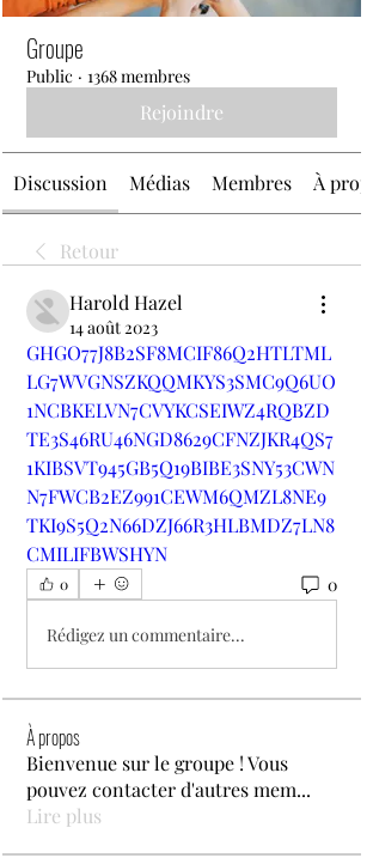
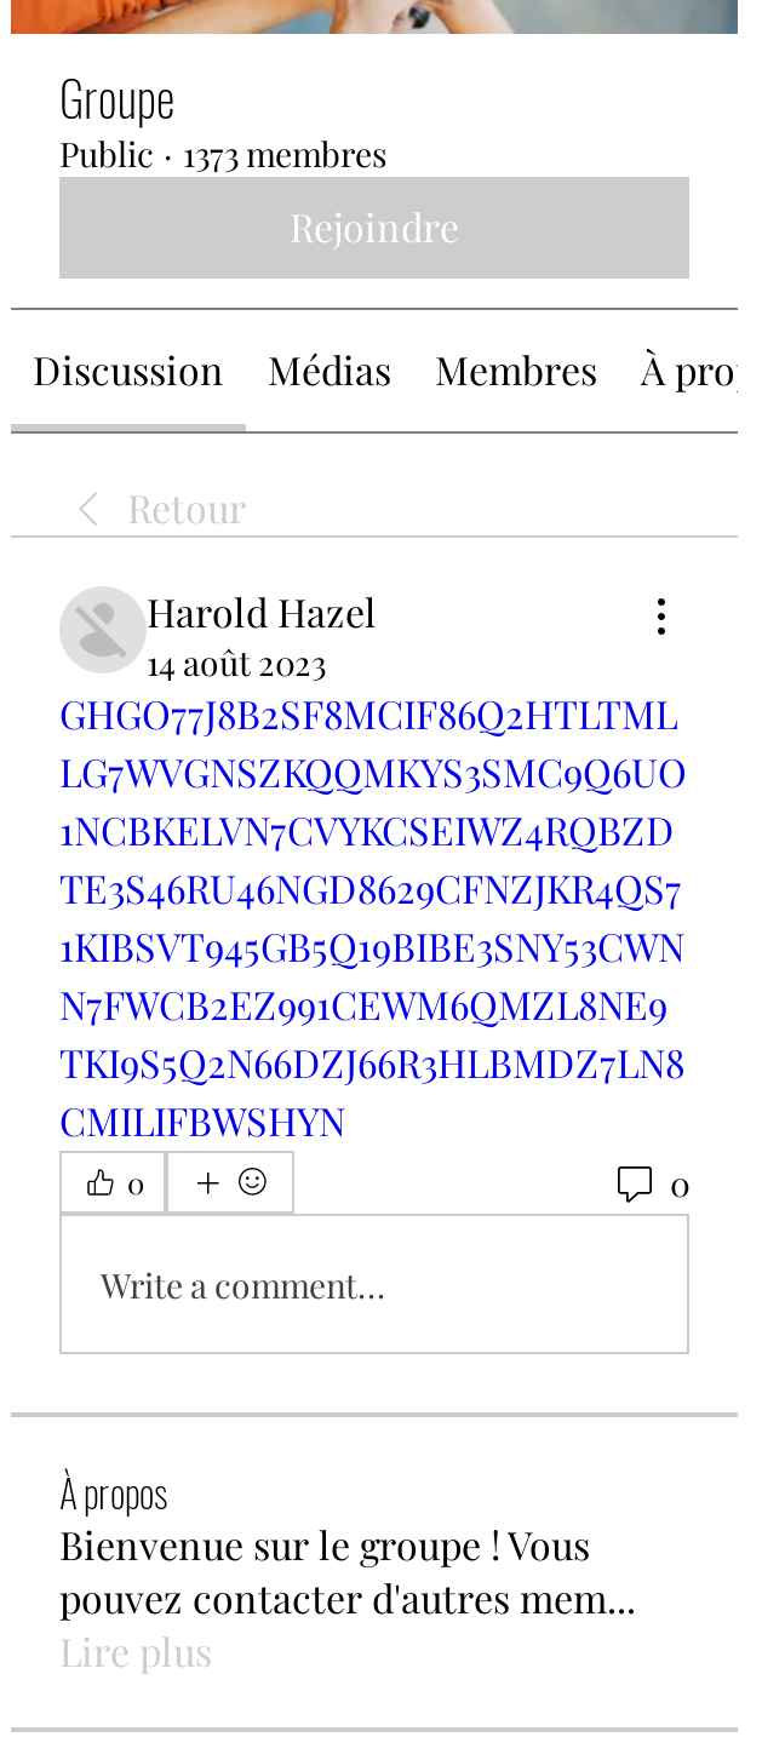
- Public · 1368 membres
+ Public · 1373 membres

- Rédigez un commentaire...
+ Write a comment...
